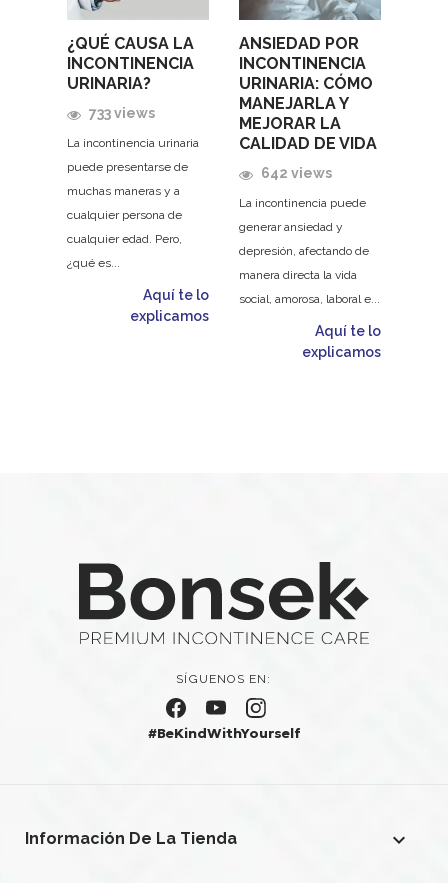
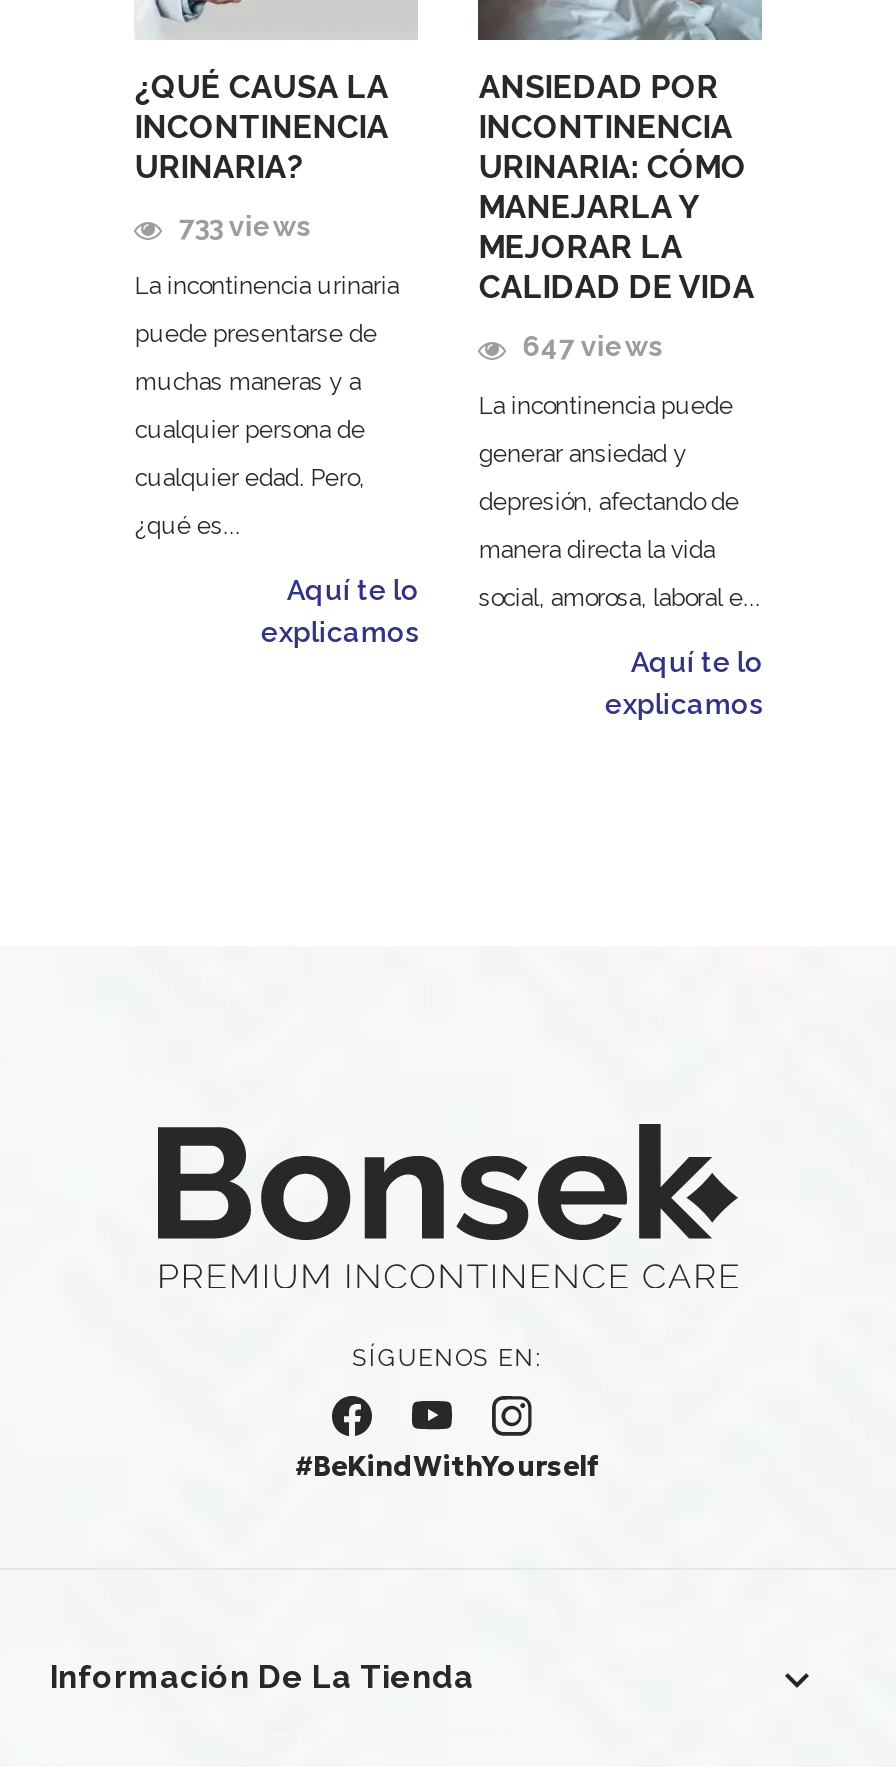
- 642 views
+ 647 views
